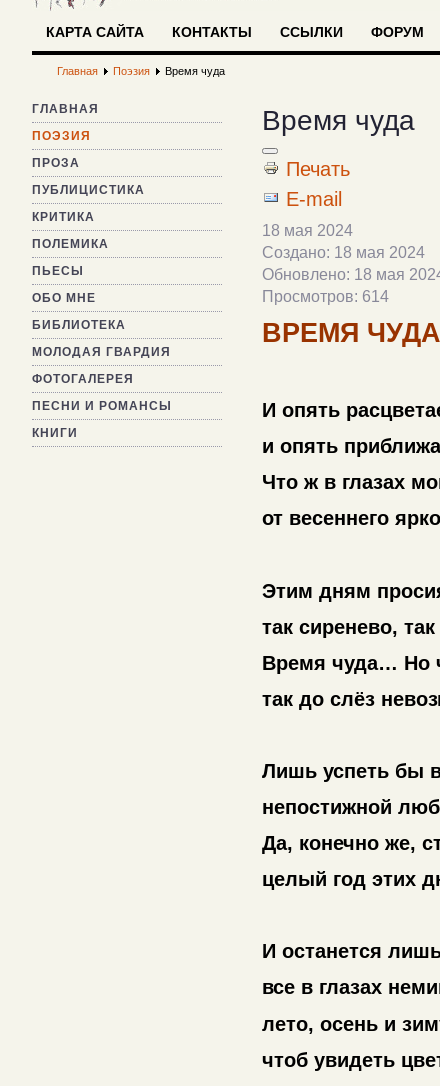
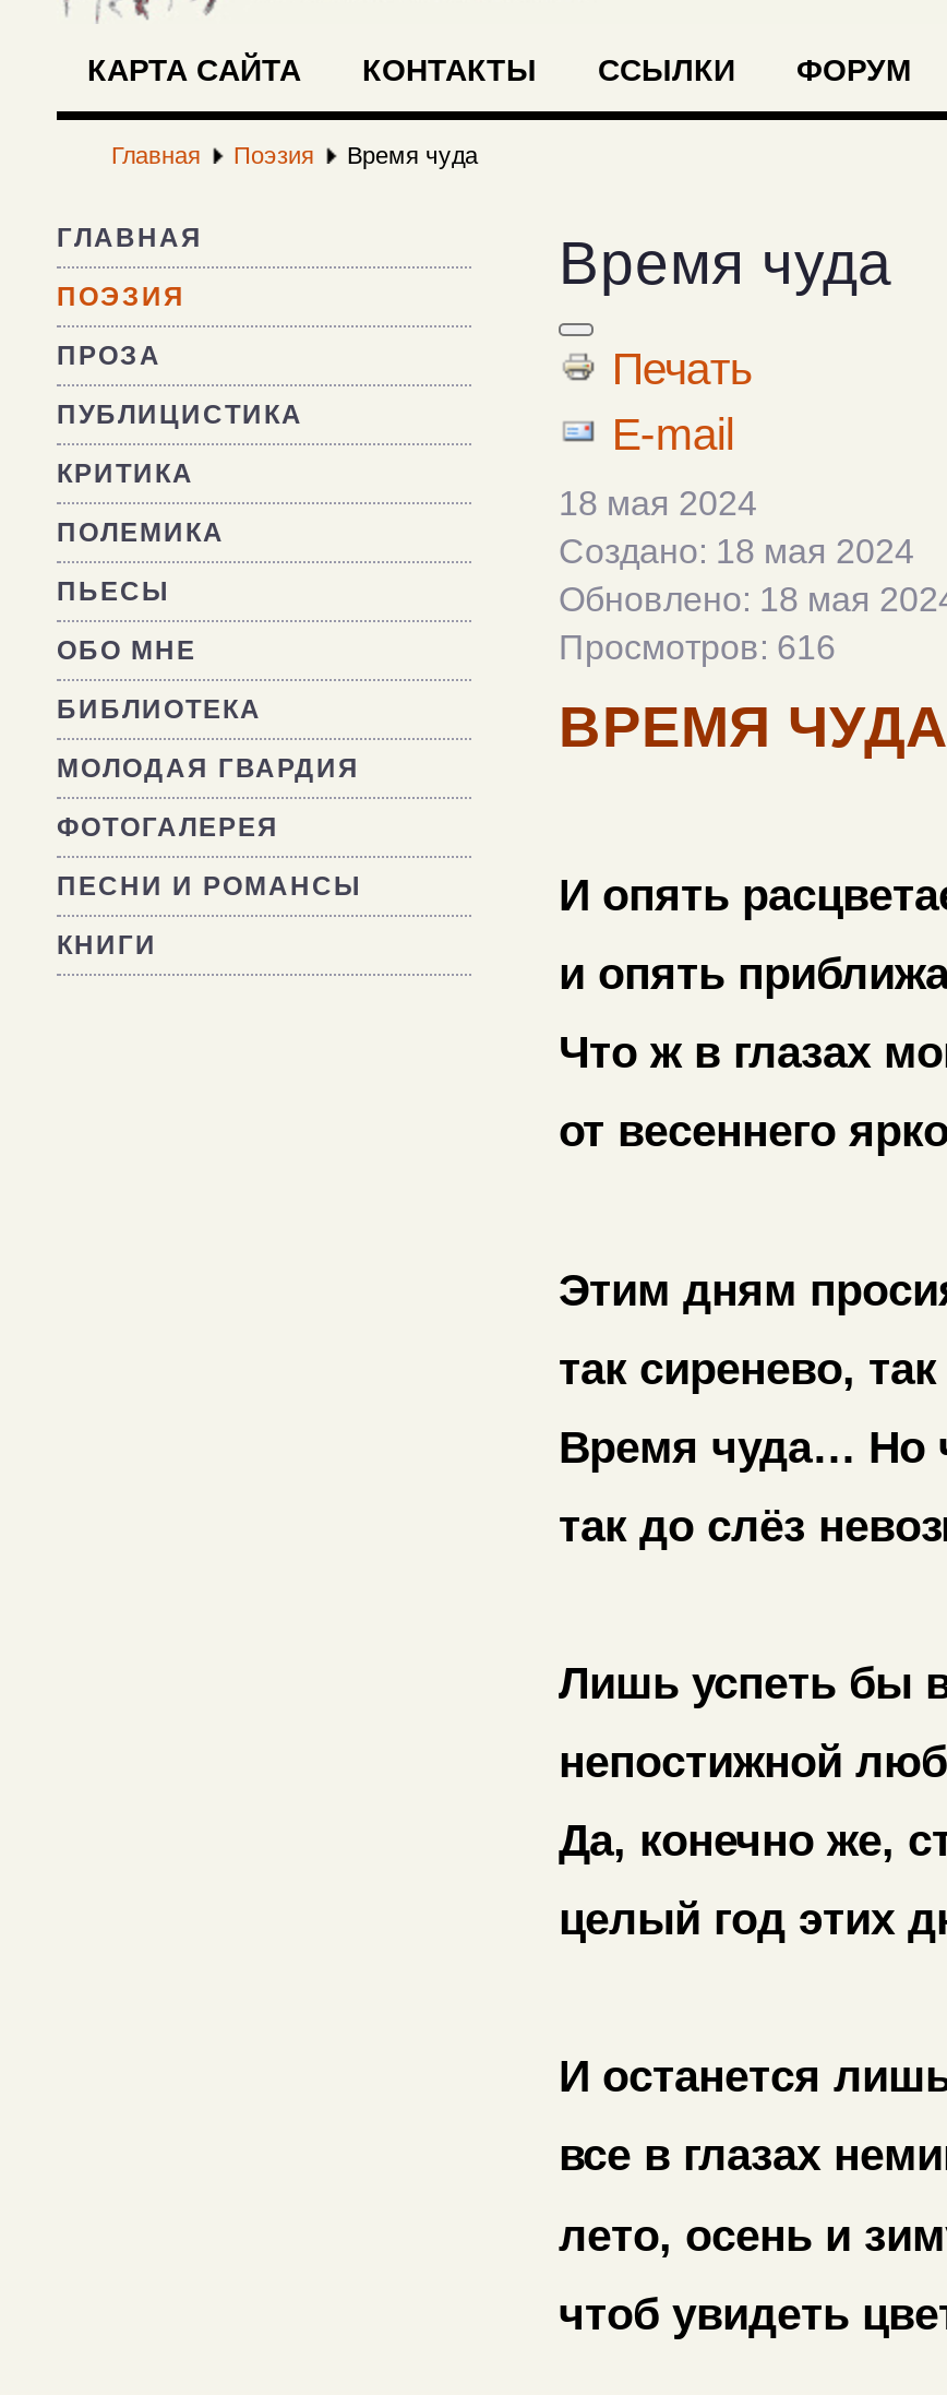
- Просмотров: 614
+ Просмотров: 616
